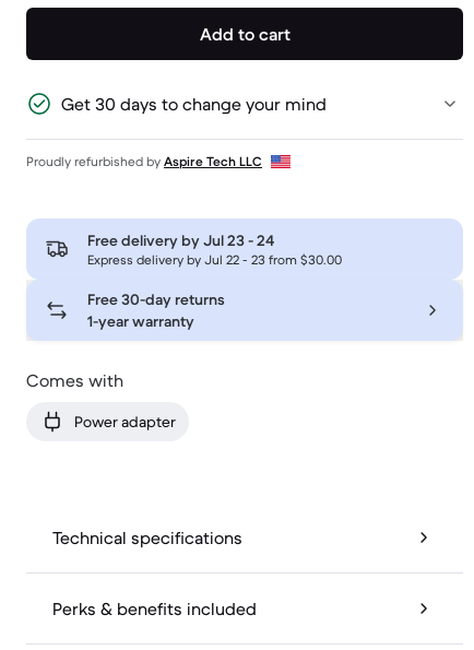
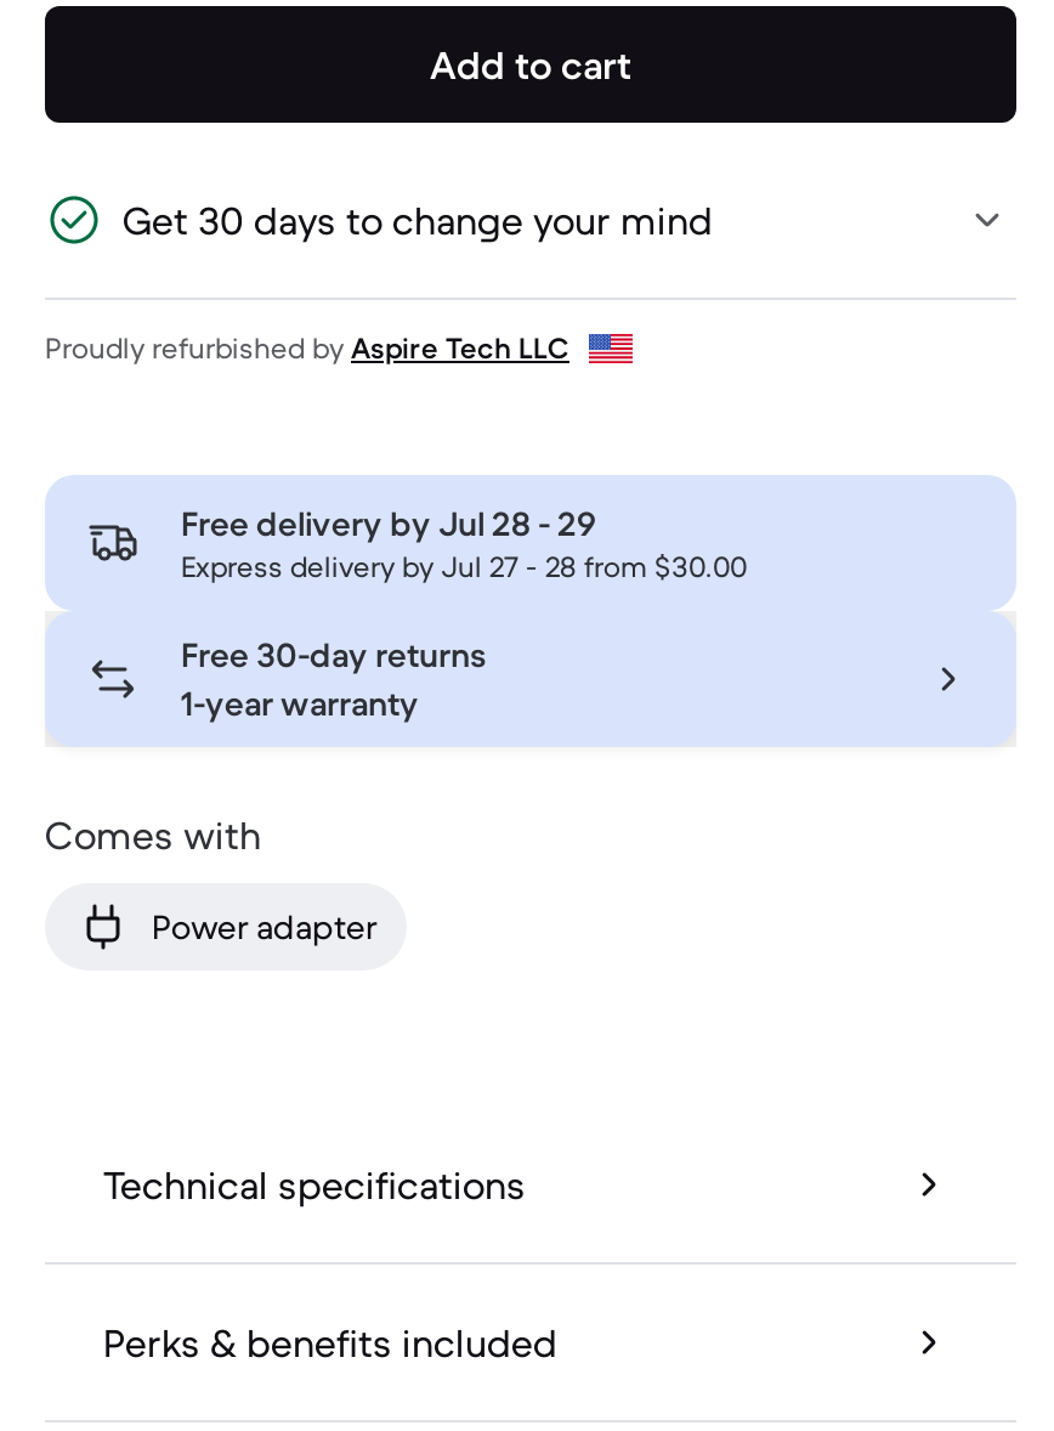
- Free delivery by Jul 23 - 24
+ Free delivery by Jul 28 - 29

- Express delivery by Jul 22 - 23 from $30.00
+ Express delivery by Jul 27 - 28 from $30.00
